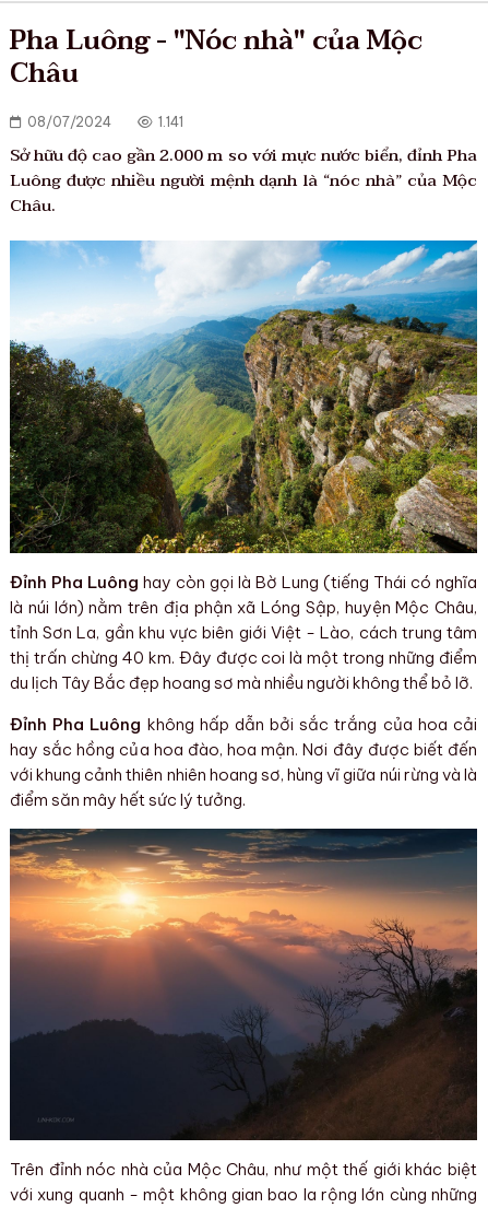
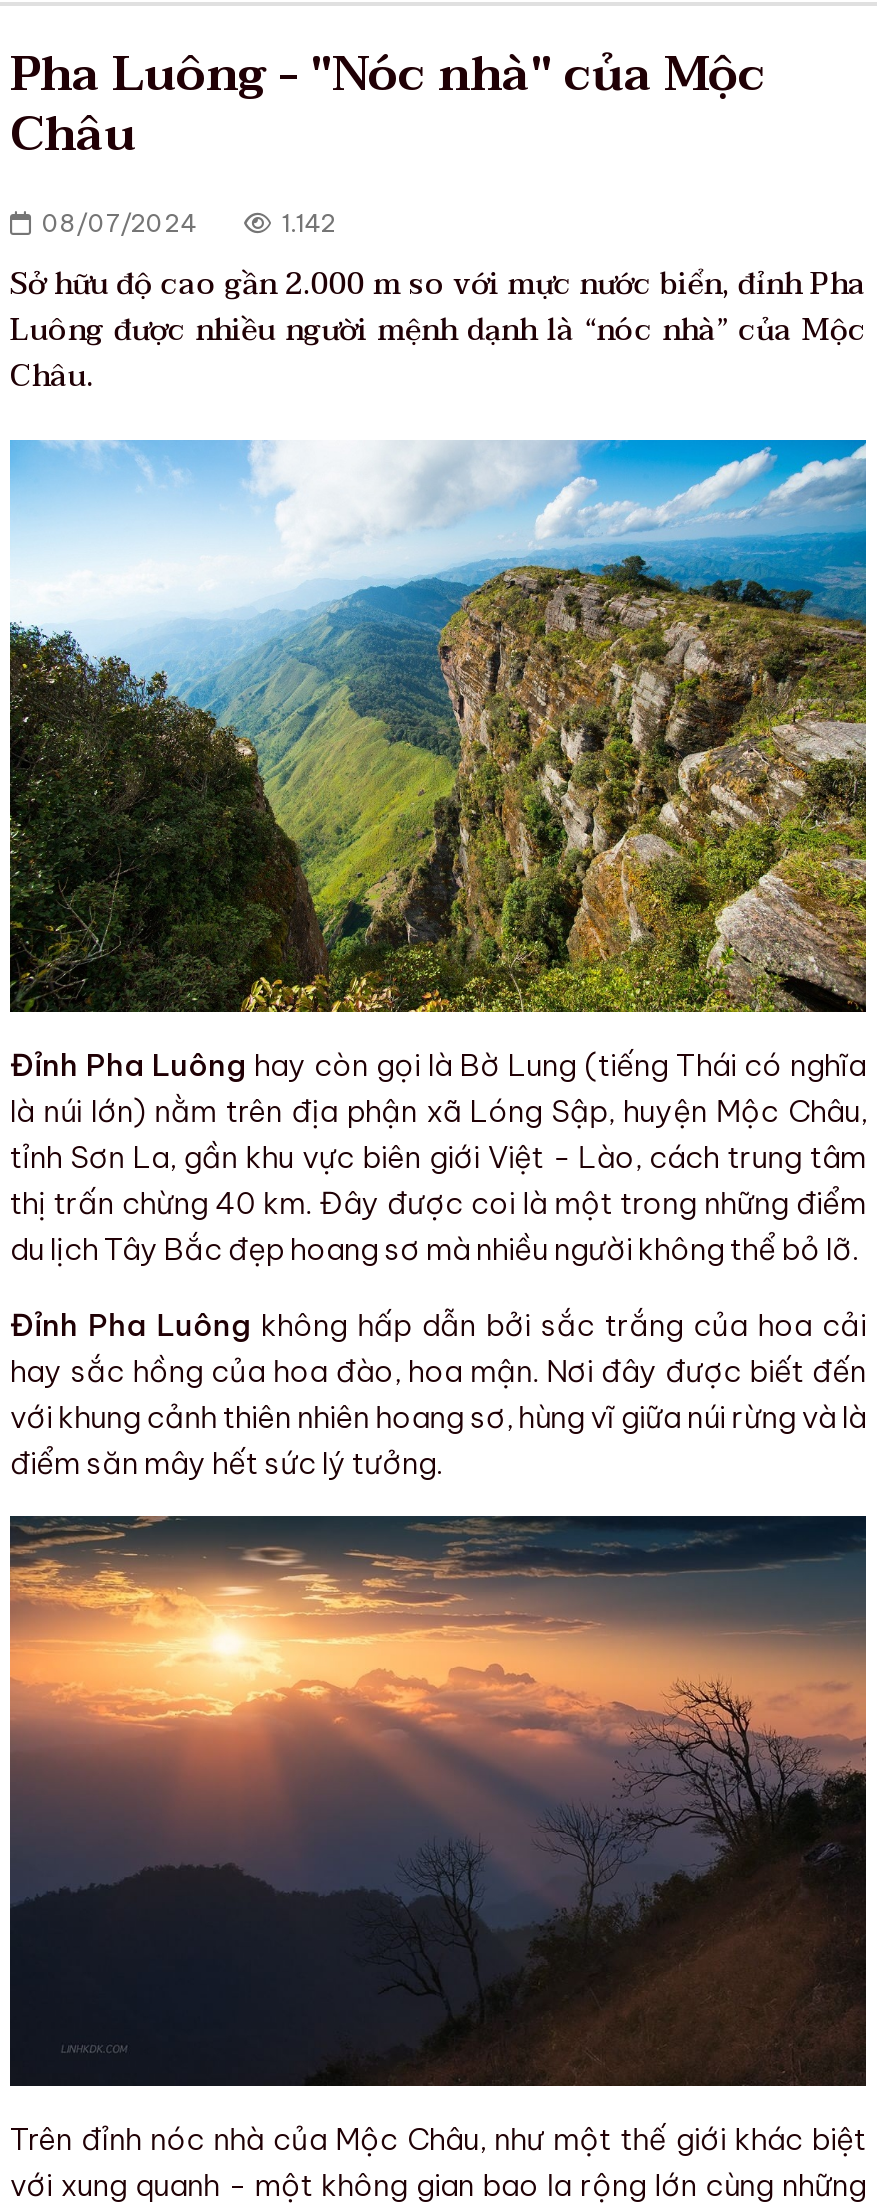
- 1.141
+ 1.142
